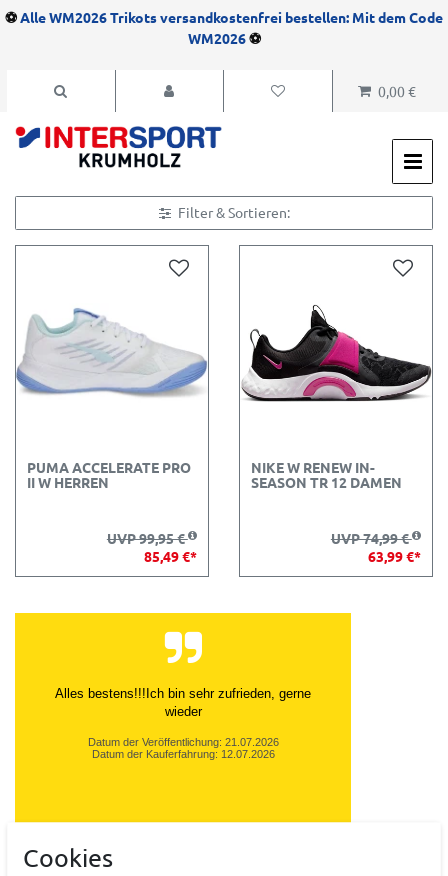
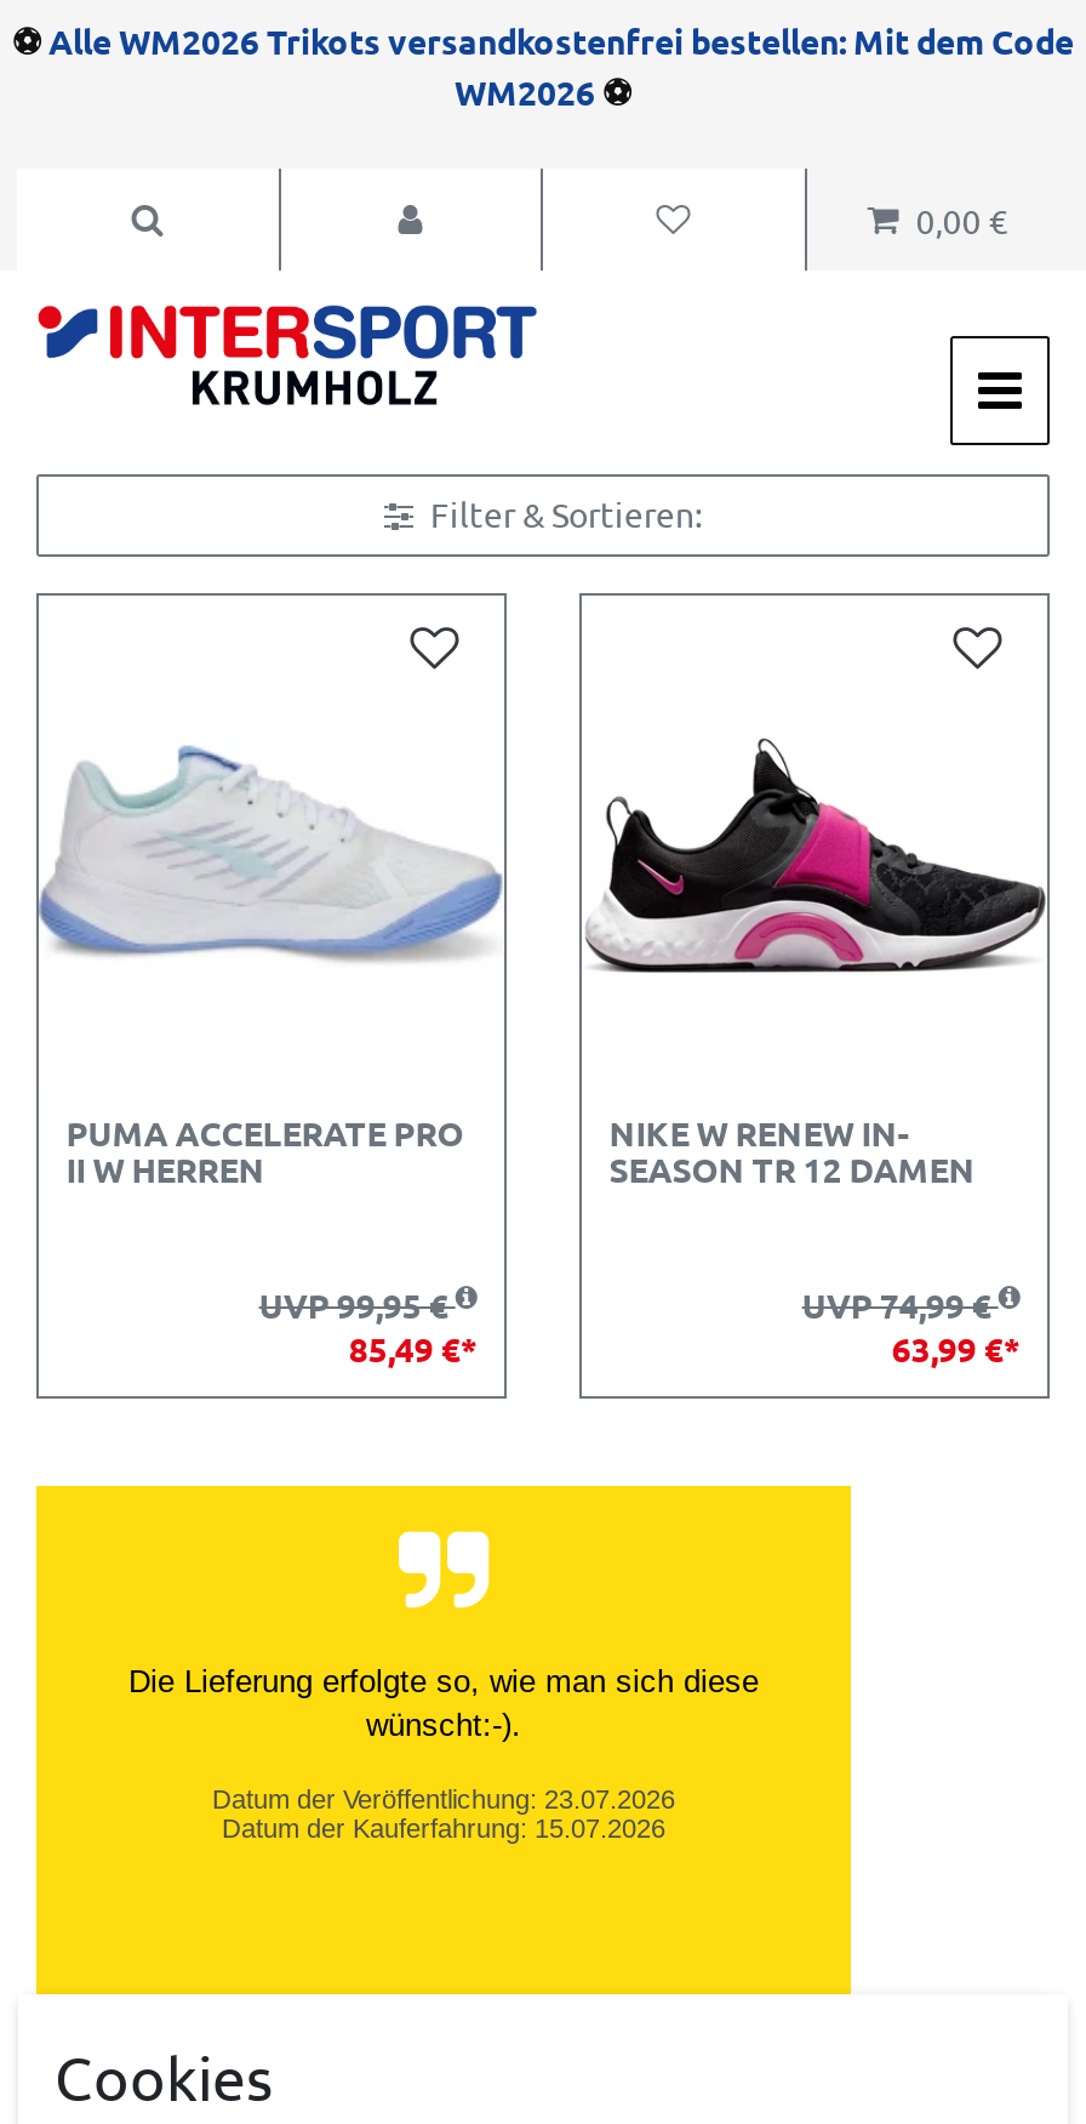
- Alles bestens!!!Ich bin sehr zufrieden, gerne
- wieder
+ Die Lieferung erfolgte so, wie man sich diese
+ wünscht:-).

- Datum der Veröffentlichung: 21.07.2026
- Datum der Kauferfahrung: 12.07.2026
+ Datum der Veröffentlichung: 23.07.2026
+ Datum der Kauferfahrung: 15.07.2026
